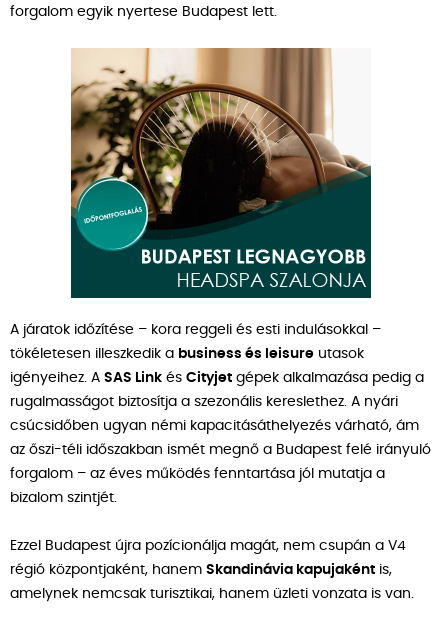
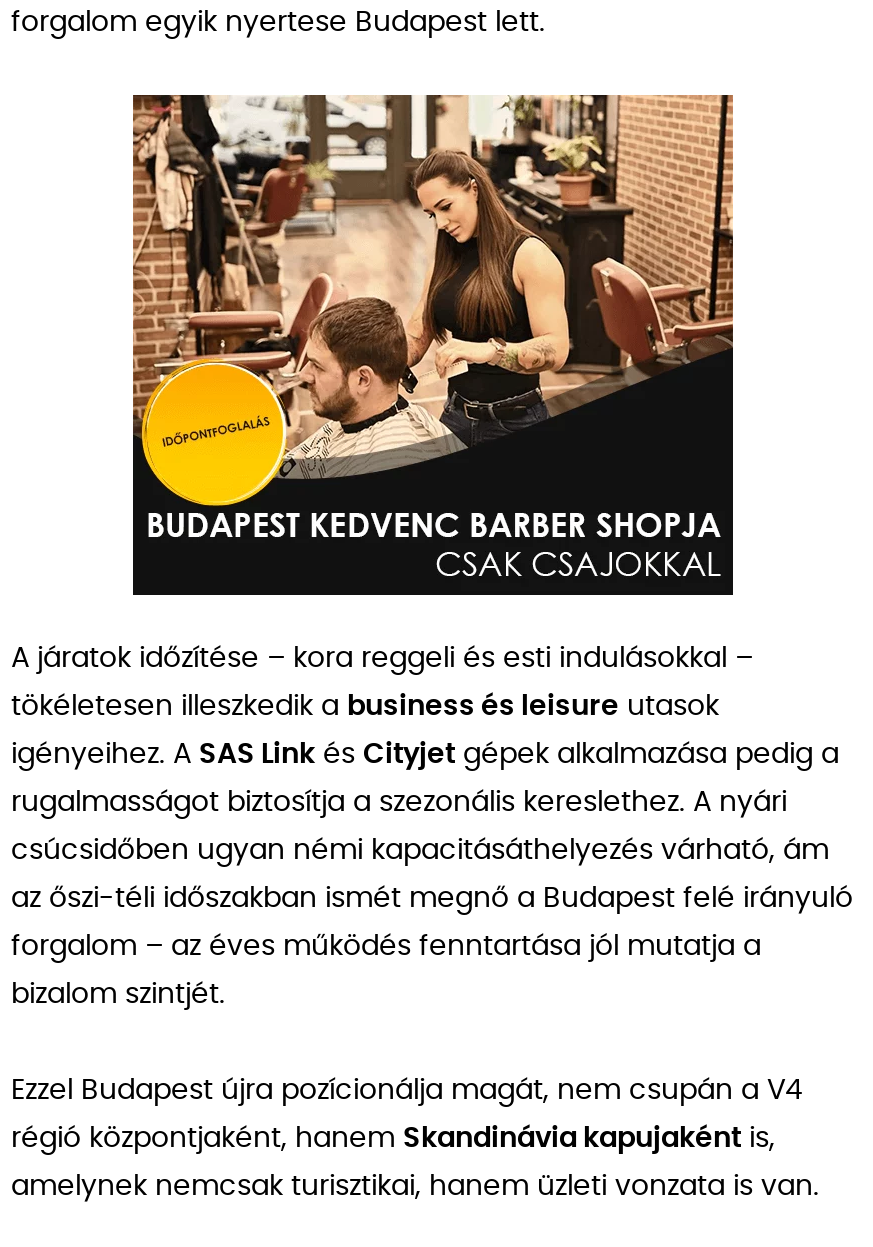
- [image]
+ [image]
